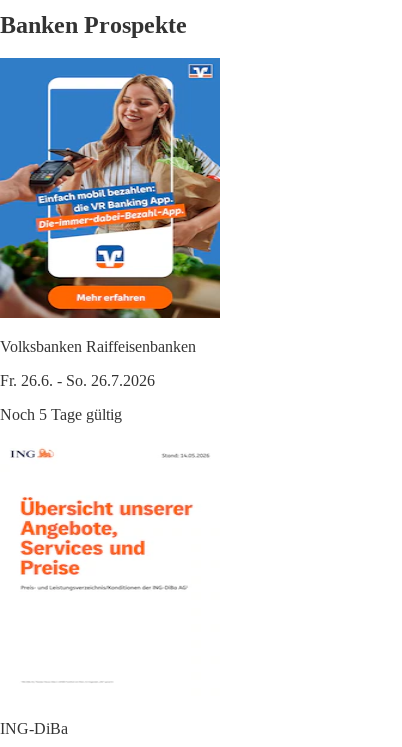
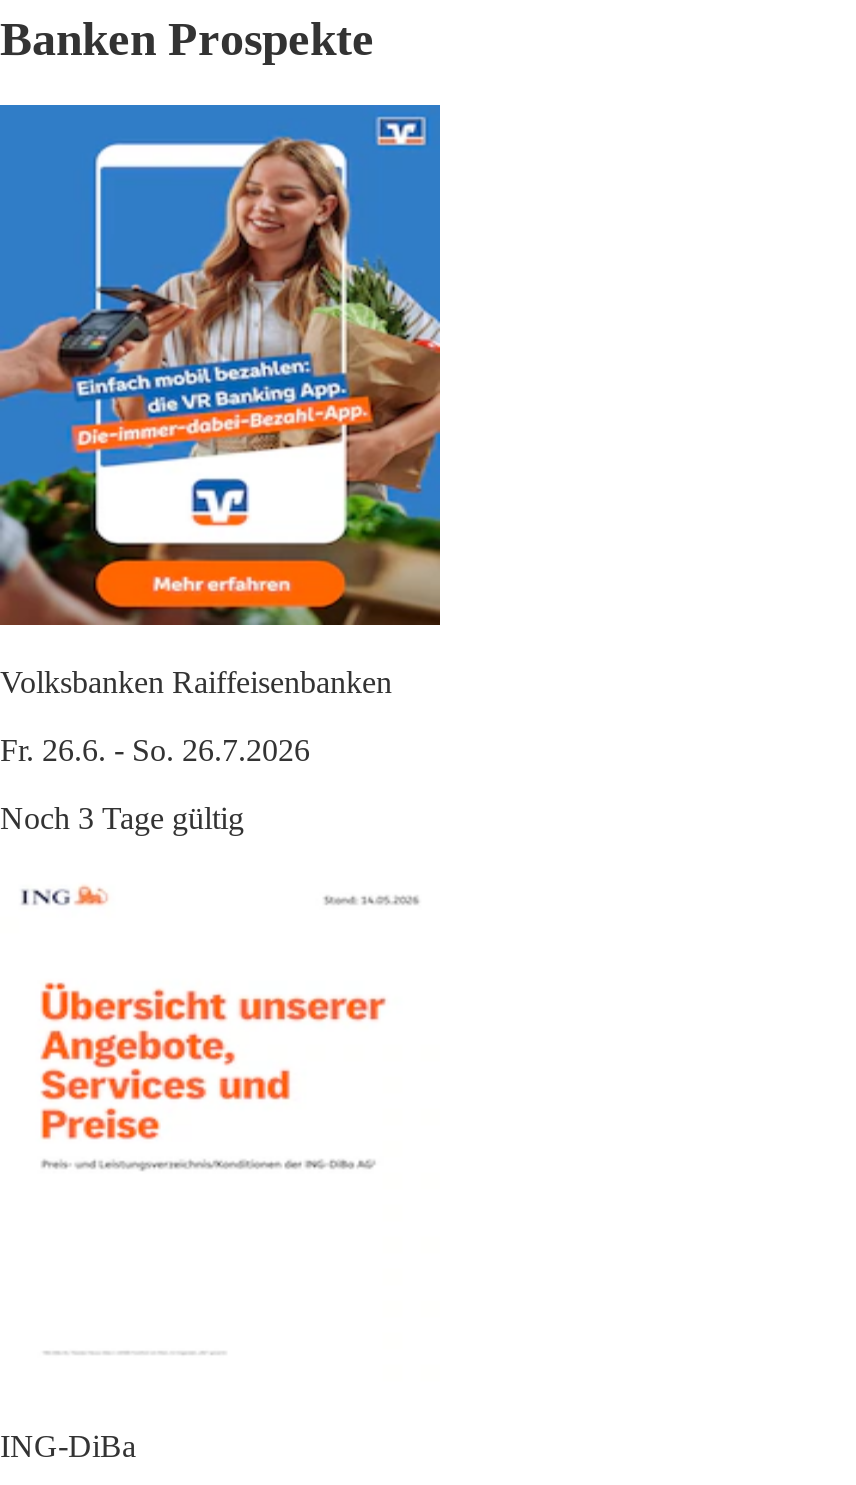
- Noch 5 Tage gültig
+ Noch 3 Tage gültig
